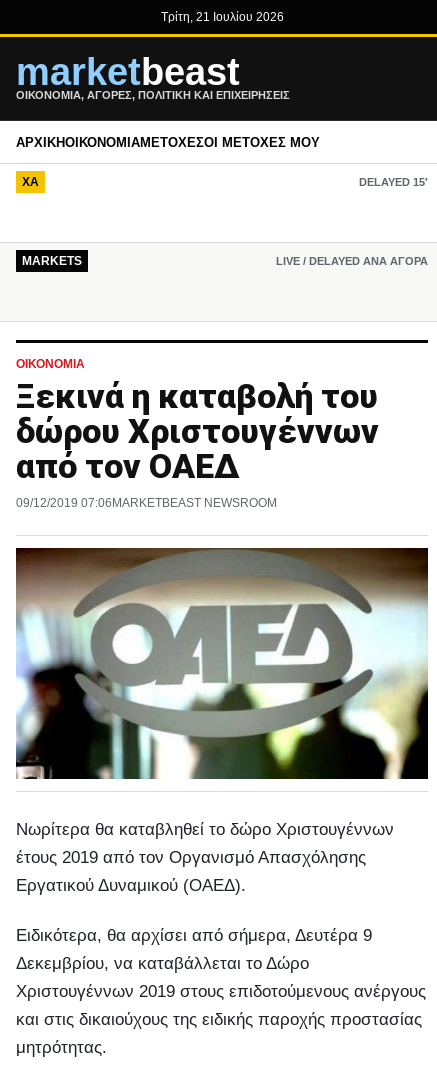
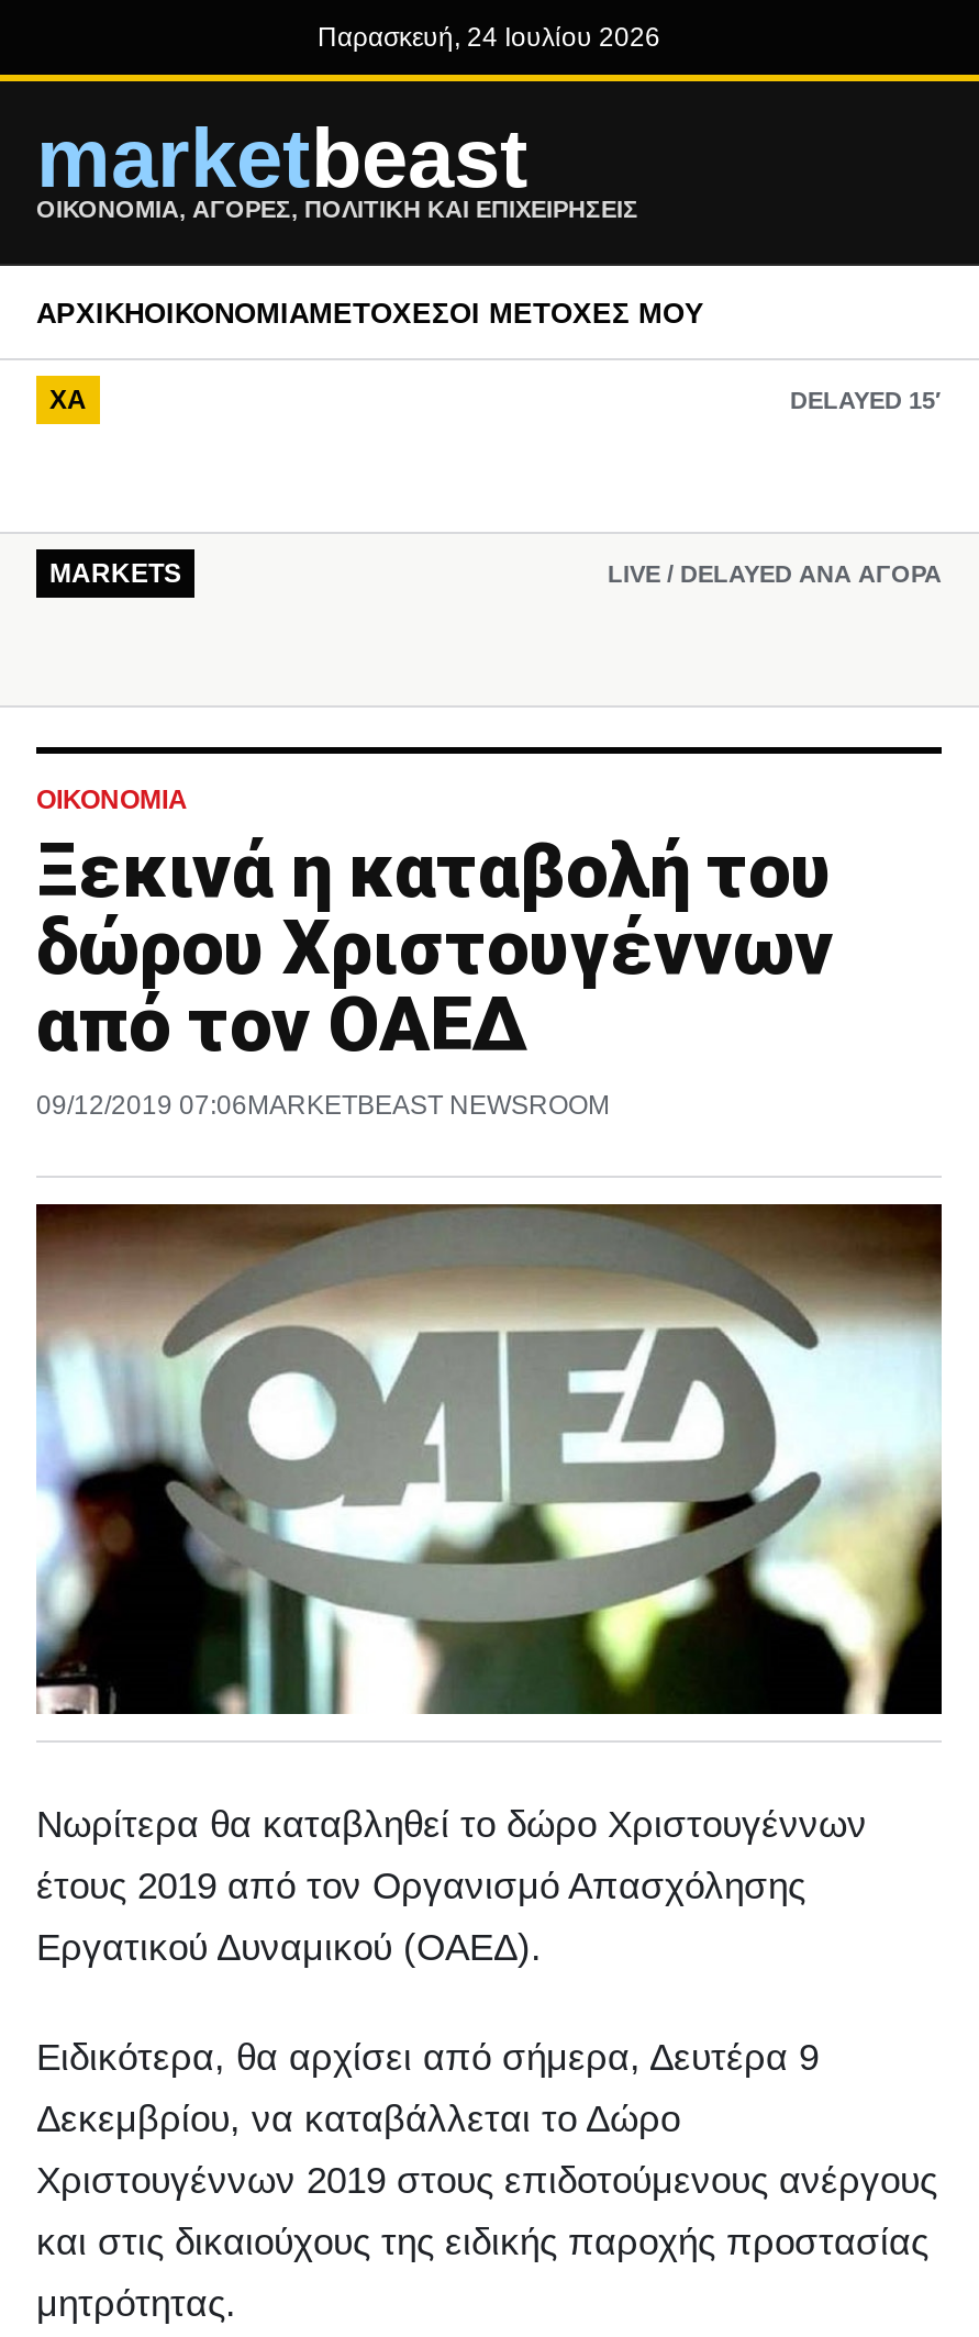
- Τρίτη, 21 Ιουλίου 2026
+ Παρασκευή, 24 Ιουλίου 2026
